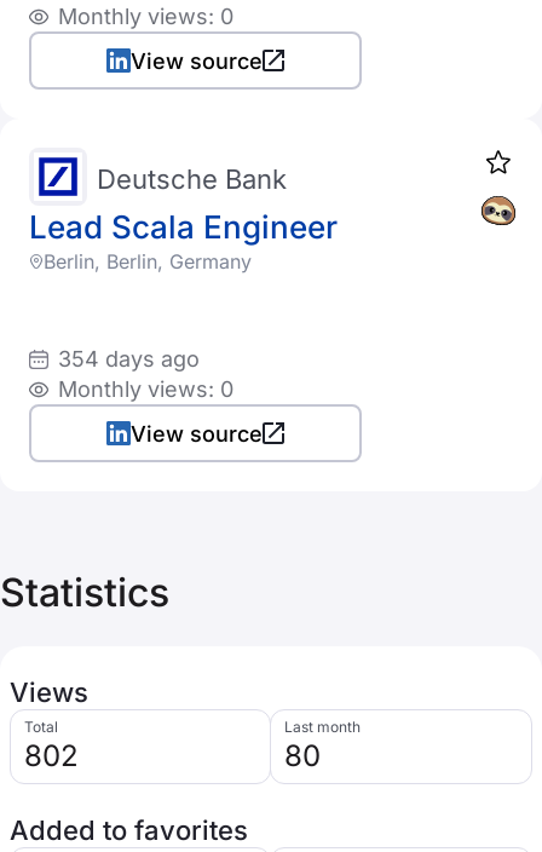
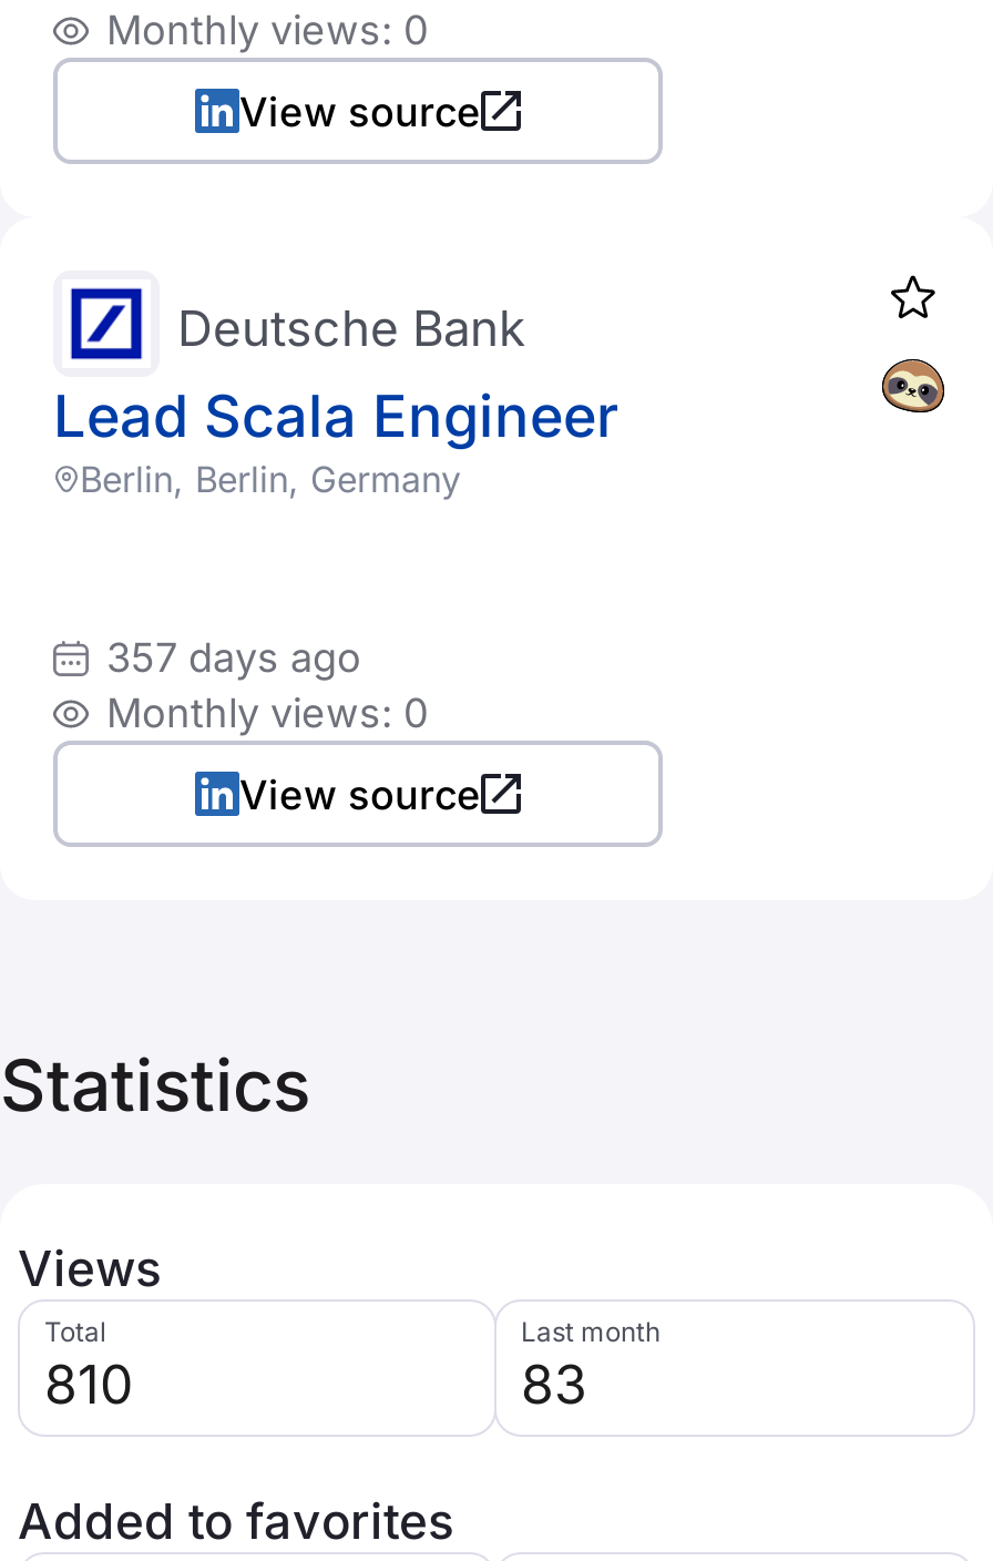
- 354 days ago
+ 357 days ago

- 802
+ 810

- 80
+ 83
